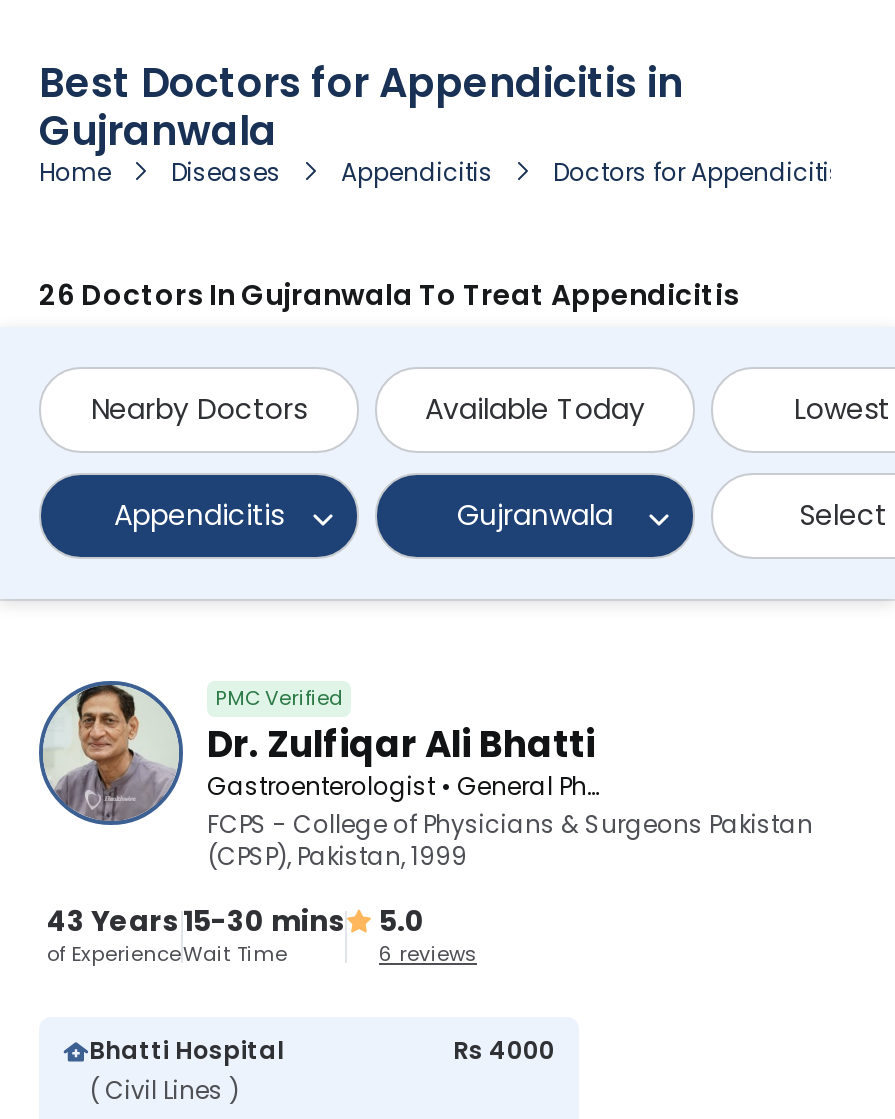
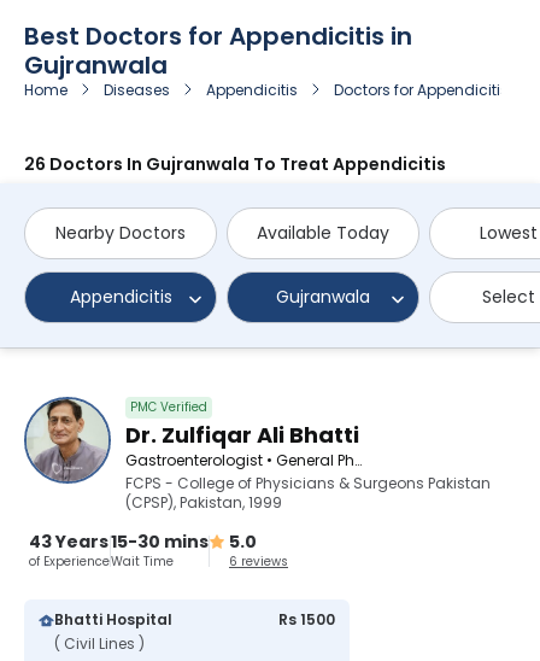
- Rs 4000
+ Rs 1500
